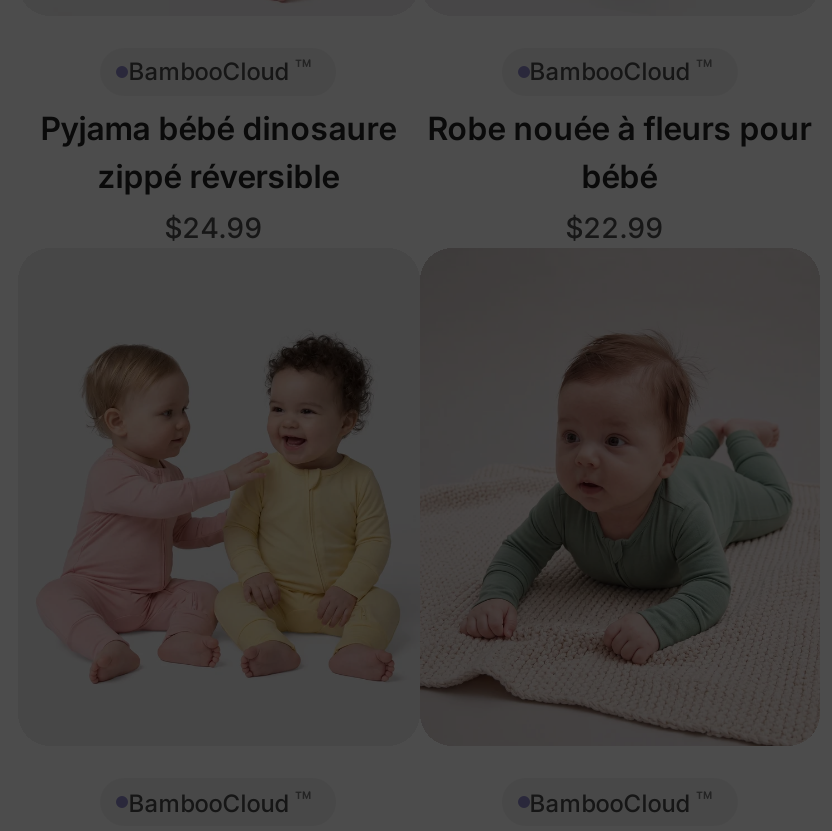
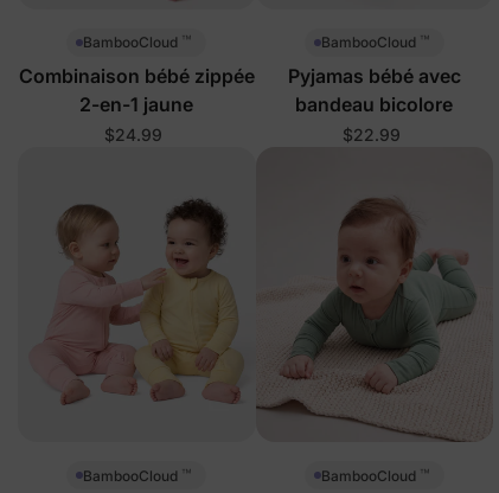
- Pyjama bébé dinosaure
- zippé réversible
+ Combinaison bébé zippée
+ 2-en-1 jaune

- Robe nouée à fleurs pour
- bébé
+ Pyjamas bébé avec
+ bandeau bicolore
